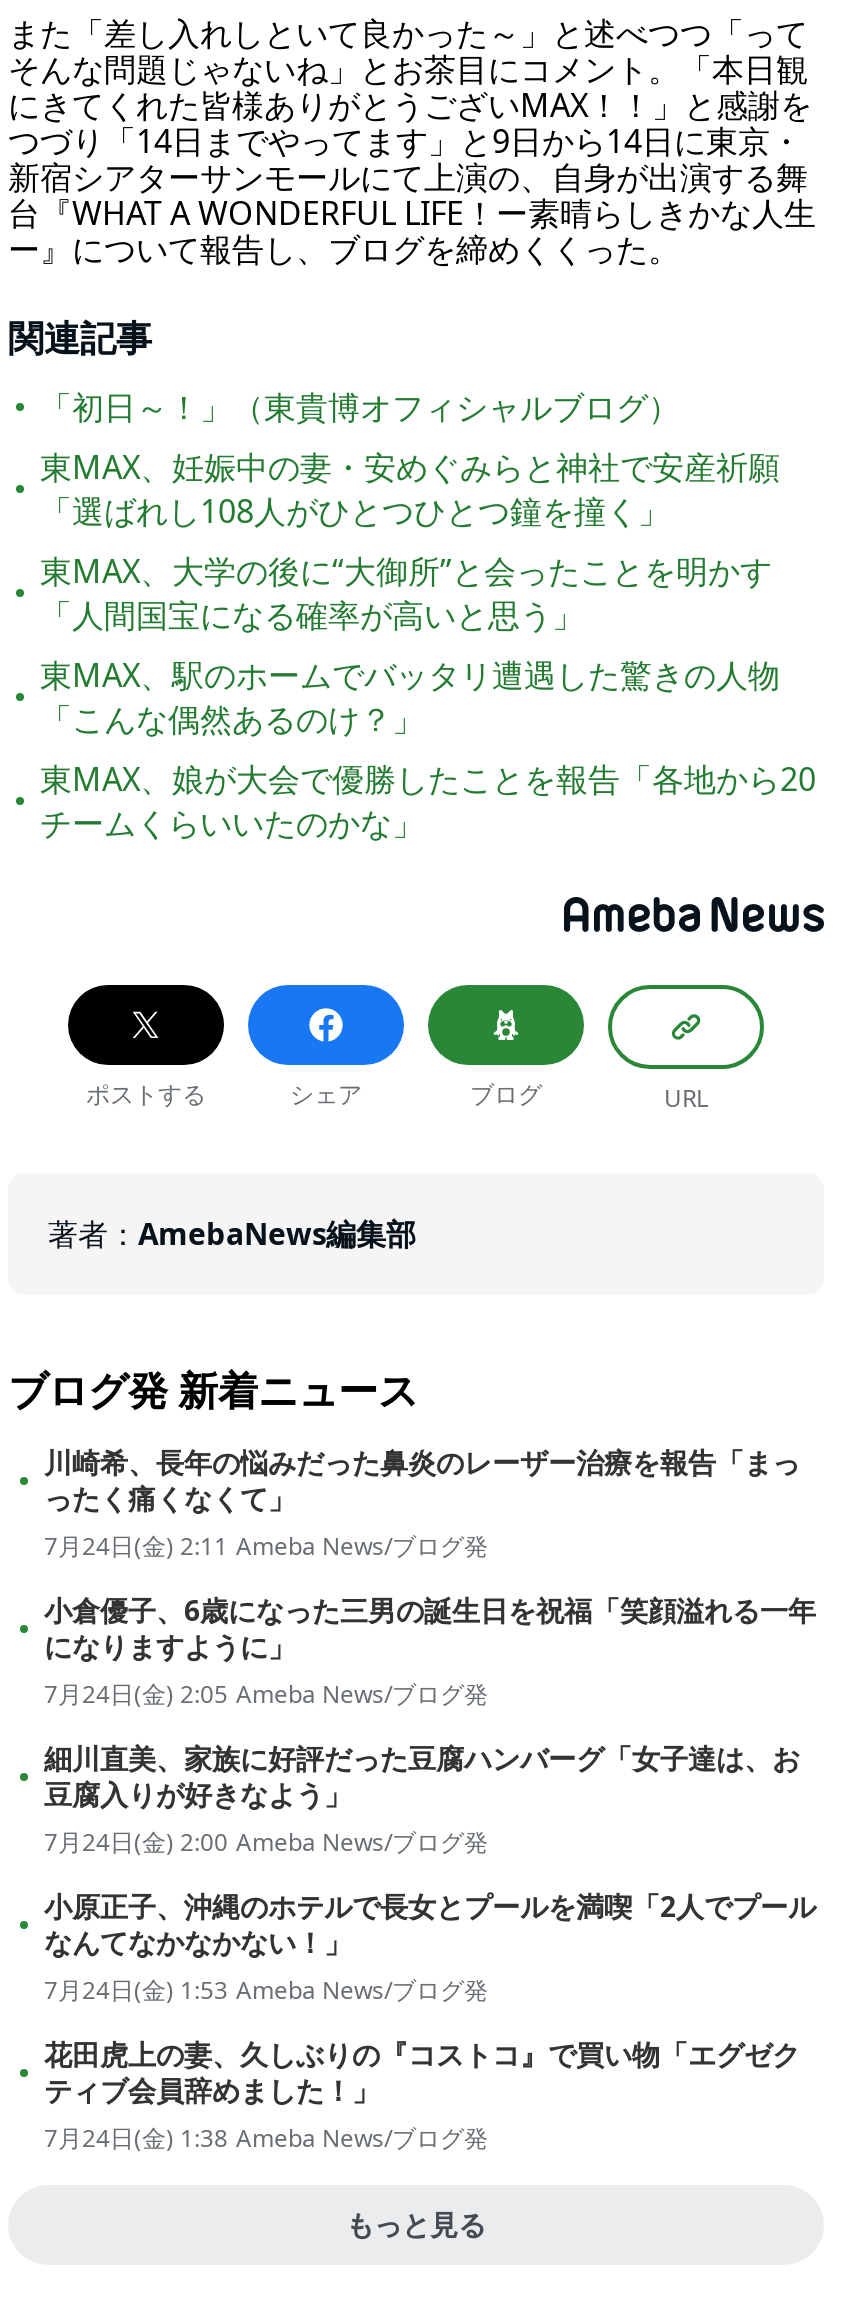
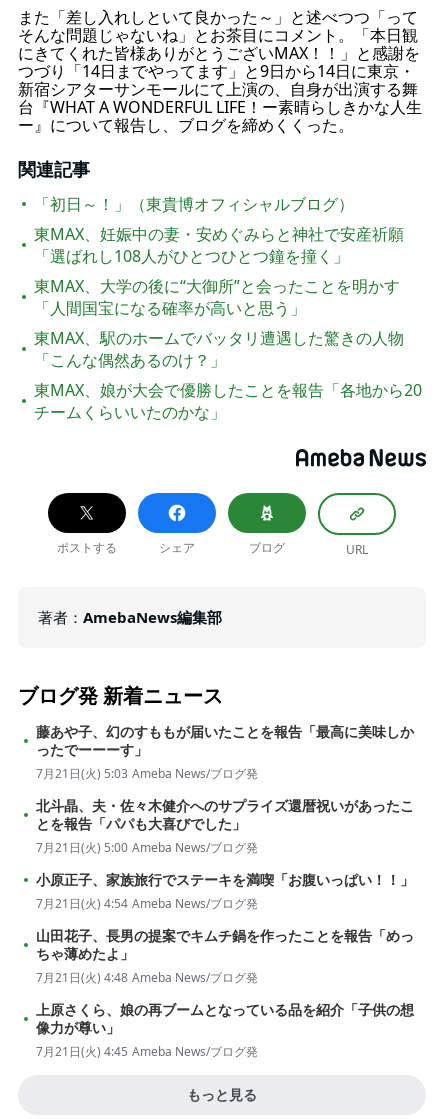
- 川崎希、長年の悩みだった鼻炎のレーザー治療を報告「まっ
- ったく痛くなくて」
- 7月24日(金) 2:11 Ameba News/ブログ発
+ 藤あや子、幻のすももが届いたことを報告「最高に美味しか
+ ったでーーーす」
+ 7月21日(火) 5:03 Ameba News/ブログ発

- 小倉優子、6歳になった三男の誕生日を祝福「笑顔溢れる一年
- になりますように」
- 7月24日(金) 2:05 Ameba News/ブログ発
+ 北斗晶、夫・佐々木健介へのサプライズ還暦祝いがあったこ
+ とを報告「パパも大喜びでした」
+ 7月21日(火) 5:00 Ameba News/ブログ発

- 細川直美、家族に好評だった豆腐ハンバーグ「女子達は、お
- 豆腐入りが好きなよう」
- 7月24日(金) 2:00 Ameba News/ブログ発
+ 小原正子、家族旅行でステーキを満喫「お腹いっぱい！！」
+ 7月21日(火) 4:54 Ameba News/ブログ発

- 小原正子、沖縄のホテルで長女とプールを満喫「2人でプール
- なんてなかなかない！」
- 7月24日(金) 1:53 Ameba News/ブログ発
+ 山田花子、長男の提案でキムチ鍋を作ったことを報告「めっ
+ ちゃ薄めたよ」
+ 7月21日(火) 4:48 Ameba News/ブログ発

- 花田虎上の妻、久しぶりの『コストコ』で買い物「エグゼク
- ティブ会員辞めました！」
- 7月24日(金) 1:38 Ameba News/ブログ発
+ 上原さくら、娘の再ブームとなっている品を紹介「子供の想
+ 像力が尊い」
+ 7月21日(火) 4:45 Ameba News/ブログ発
